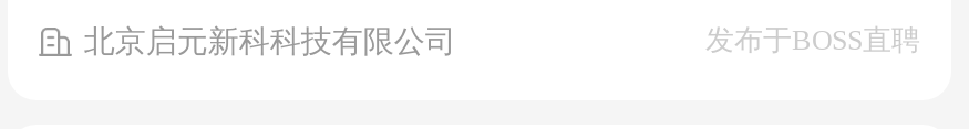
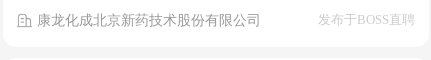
- 北京启元新科科技有限公司
+ 康龙化成北京新药技术股份有限公司
